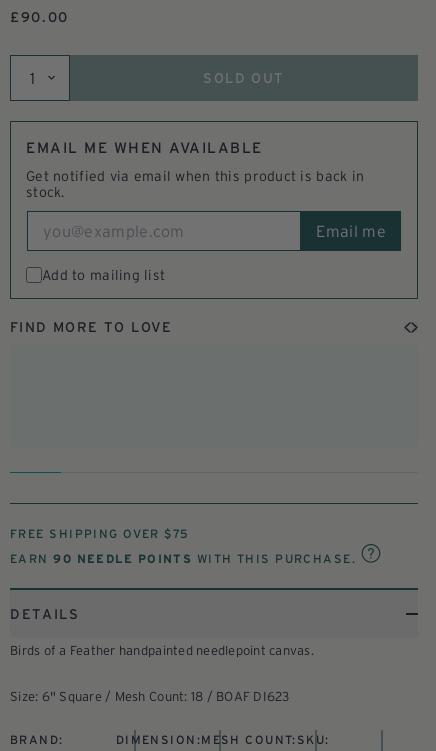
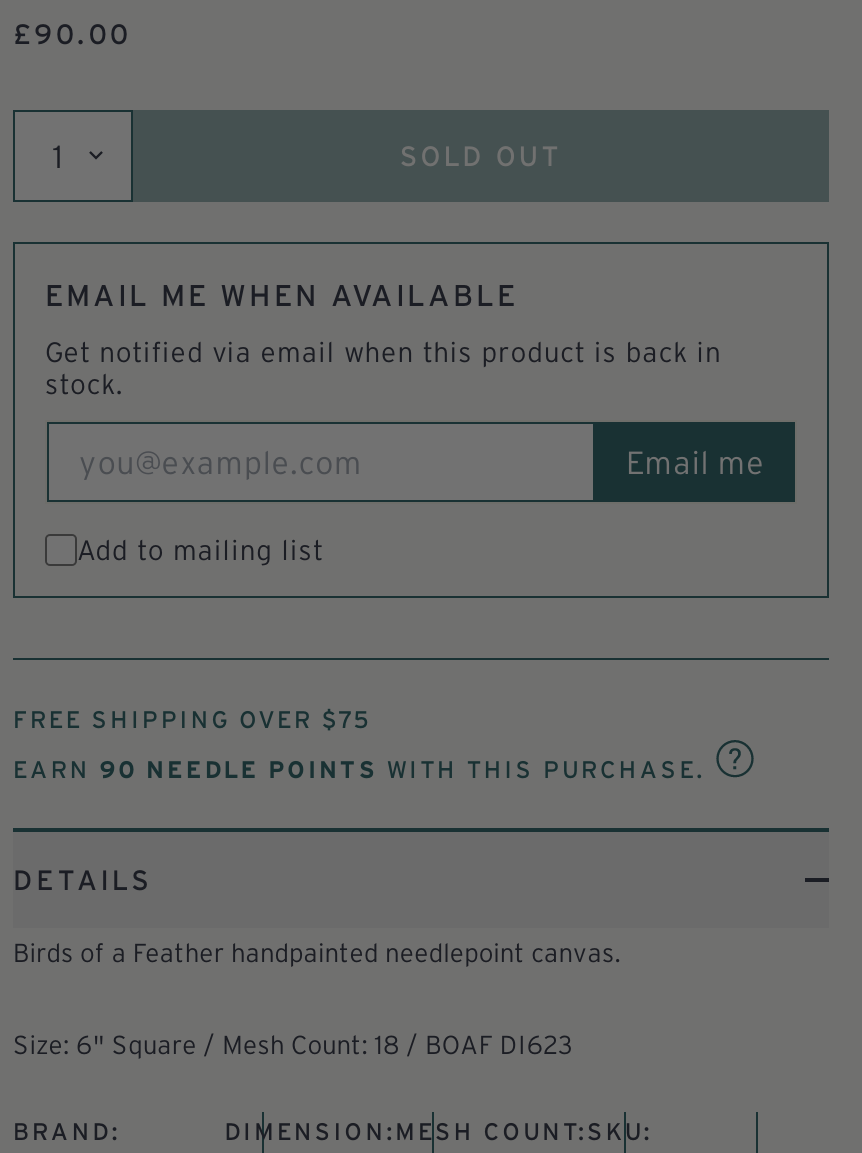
- FIND MORE TO LOVE
